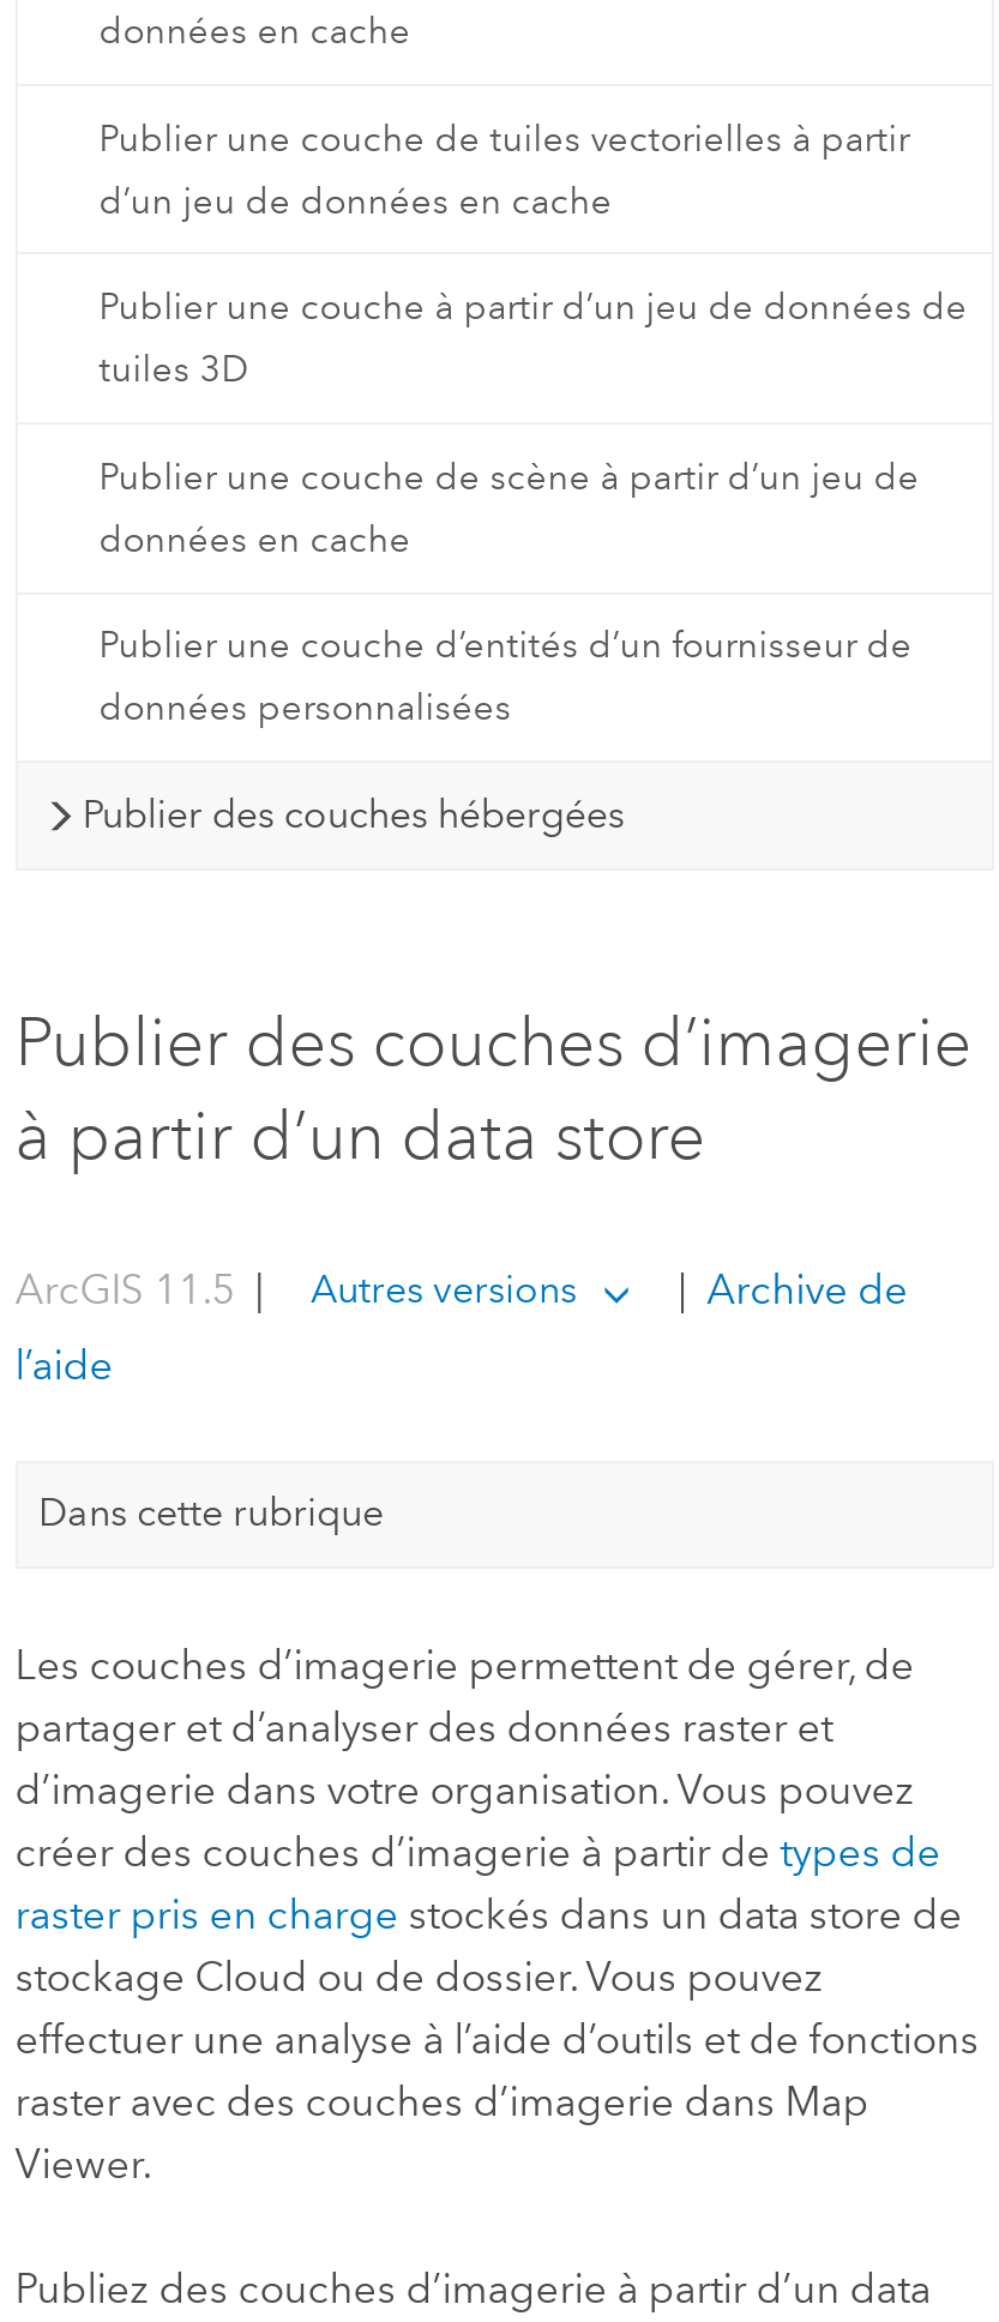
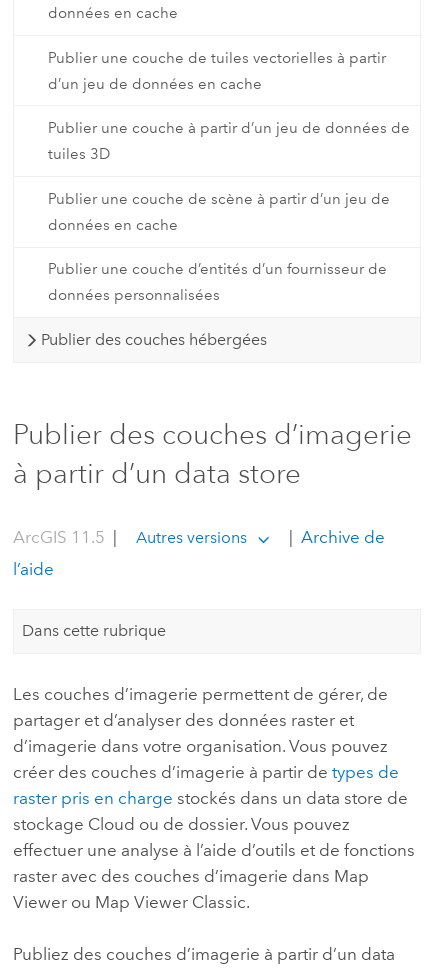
- Viewer.
+ Viewer ou Map Viewer Classic.
